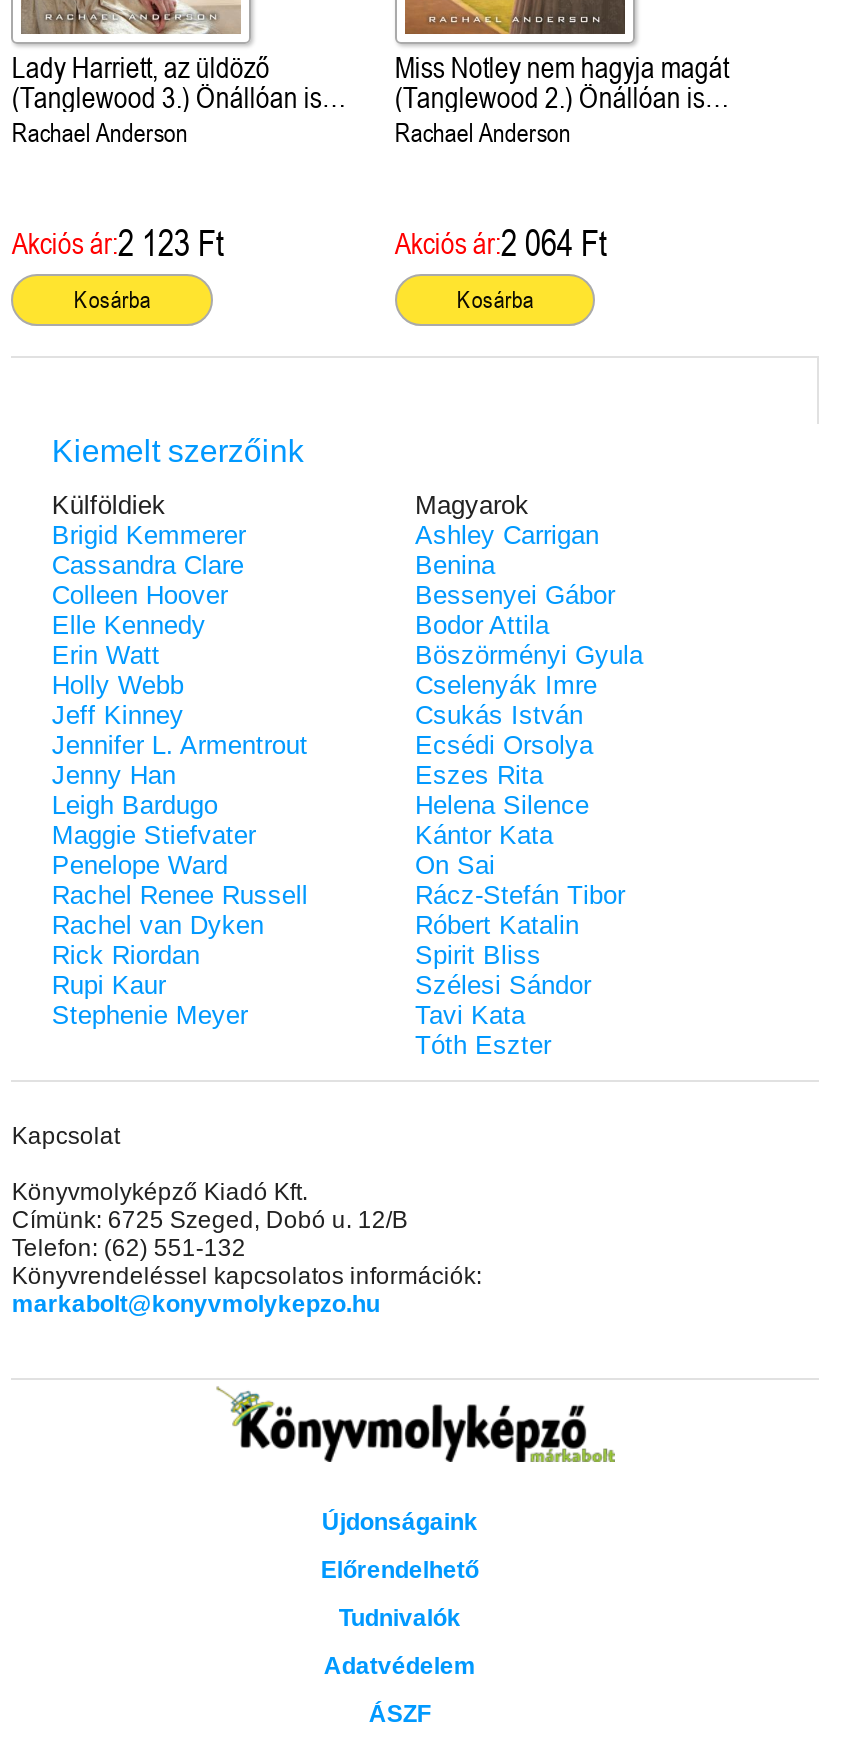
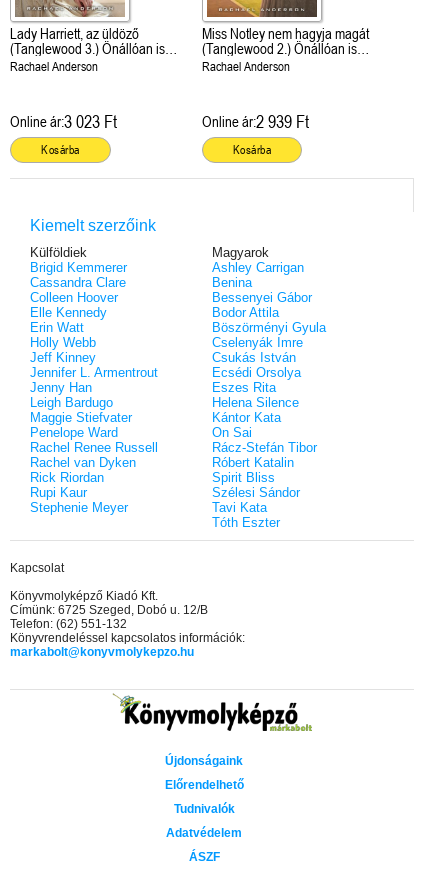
- Akciós ár:2 123 Ft
+ Online ár:3 023 Ft

- Akciós ár:2 064 Ft
+ Online ár:2 939 Ft
